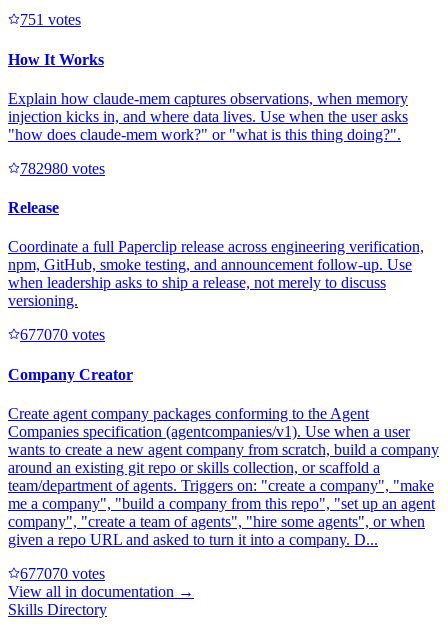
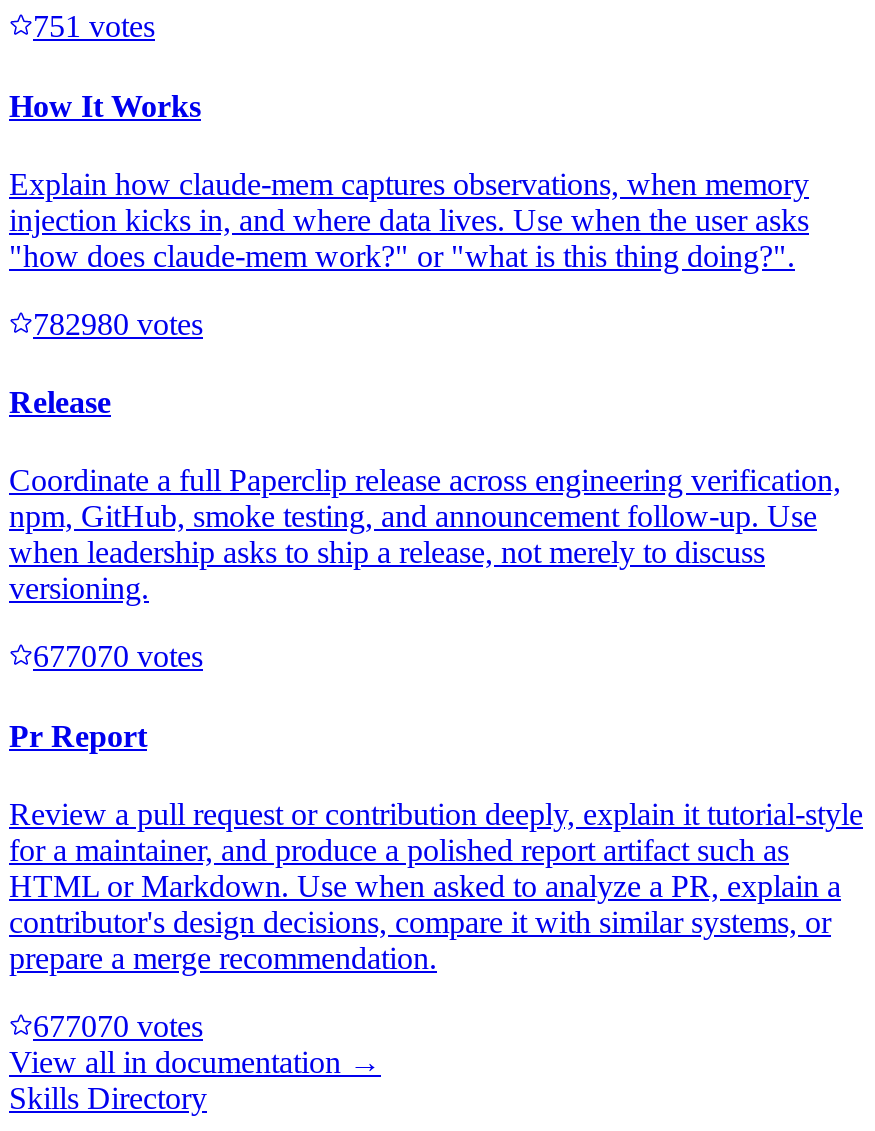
- Company Creator
+ Pr Report

- Create agent company packages conforming to the Agent
- Companies specification (agentcompanies/v1). Use when a user
- wants to create a new agent company from scratch, build a company
- around an existing git repo or skills collection, or scaffold a
- team/department of agents. Triggers on: "create a company", "make
- me a company", "build a company from this repo", "set up an agent
- company", "create a team of agents", "hire some agents", or when
- given a repo URL and asked to turn it into a company. D...
+ Review a pull request or contribution deeply, explain it tutorial-style
+ for a maintainer, and produce a polished report artifact such as
+ HTML or Markdown. Use when asked to analyze a PR, explain a
+ contributor's design decisions, compare it with similar systems, or
+ prepare a merge recommendation.
